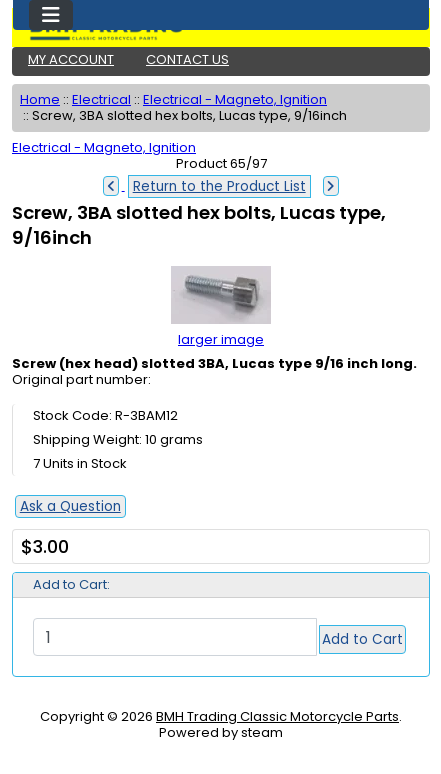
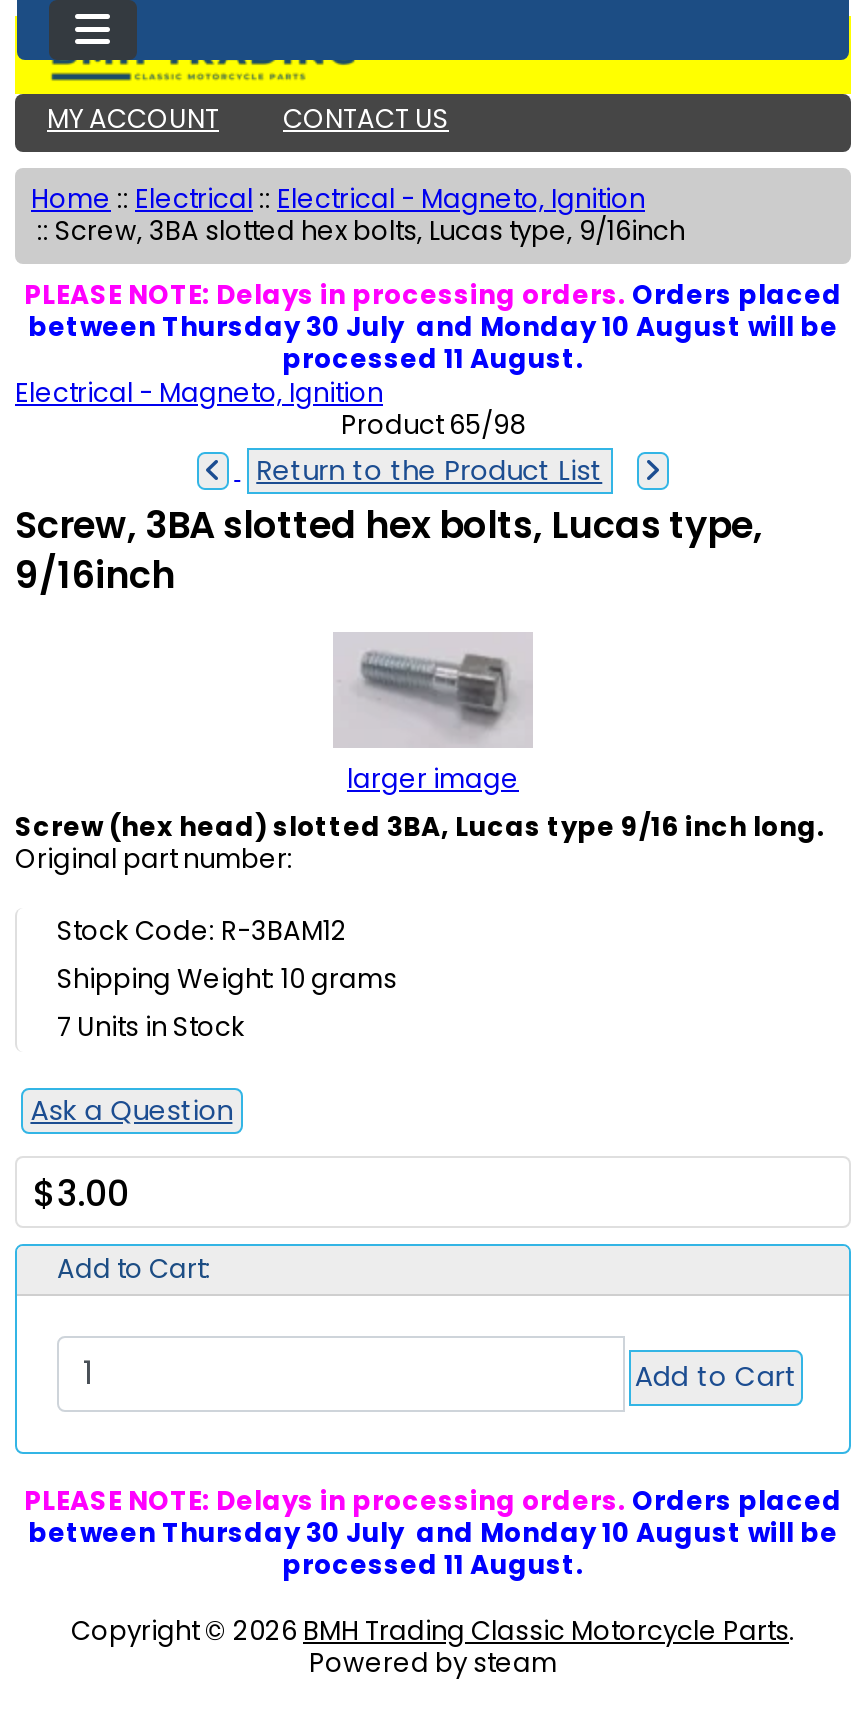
+ PLEASE NOTE: Delays in processing orders. Orders placed
+ between Thursday 30 July and Monday 10 August will be
+ processed 11 August.

- Product 65/97
+ Product 65/98

+ PLEASE NOTE: Delays in processing orders. Orders placed
+ between Thursday 30 July and Monday 10 August will be
+ processed 11 August.
